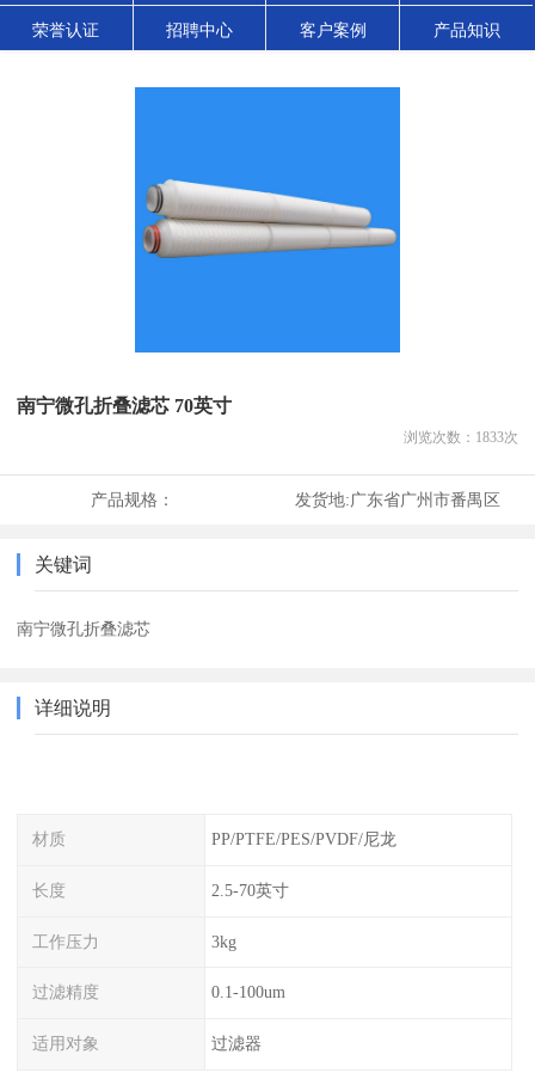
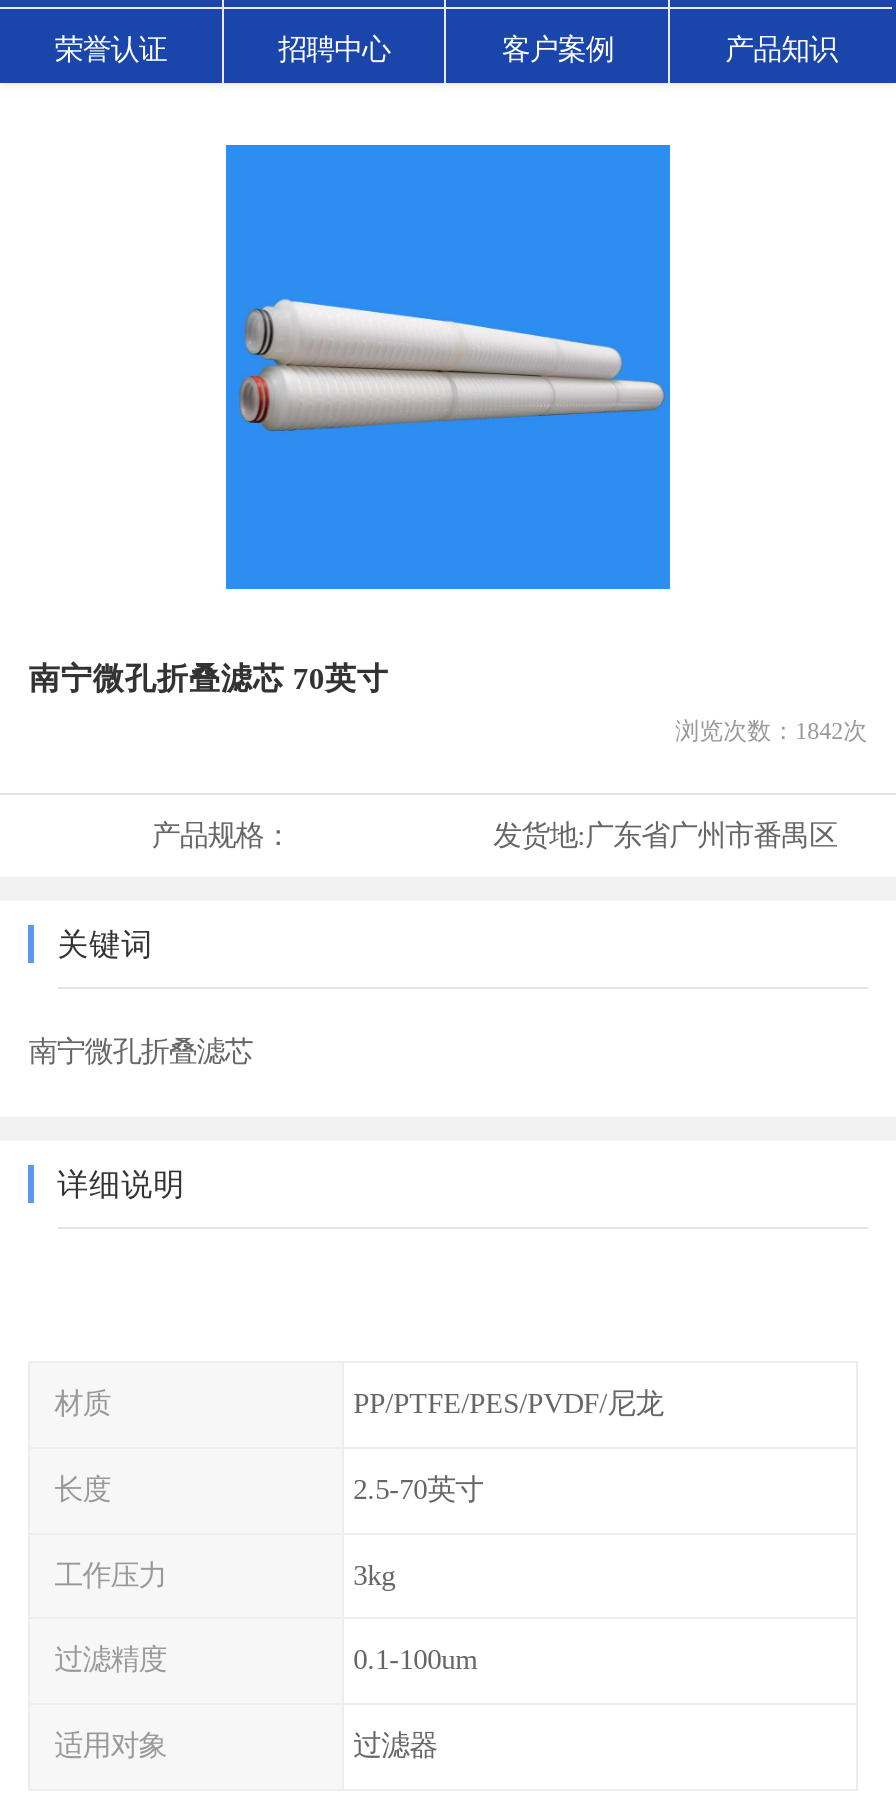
- 浏览次数：1833次
+ 浏览次数：1842次
